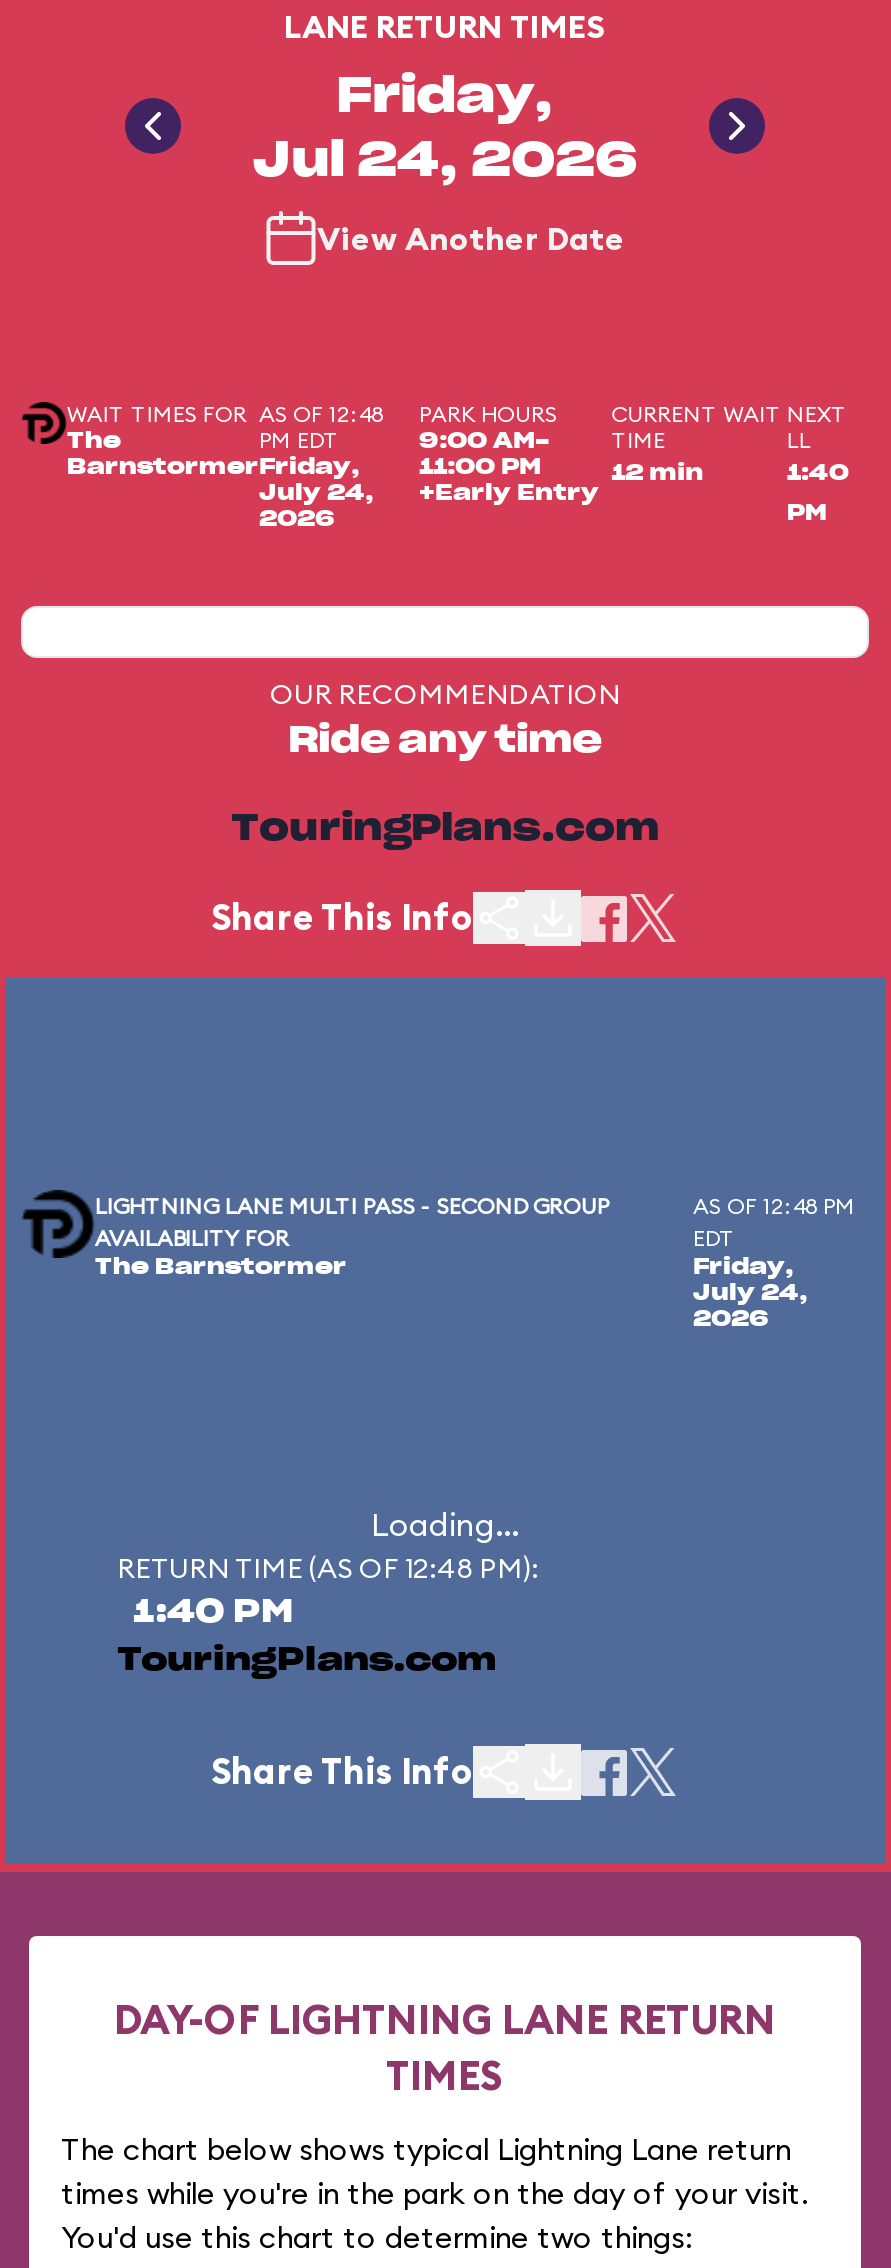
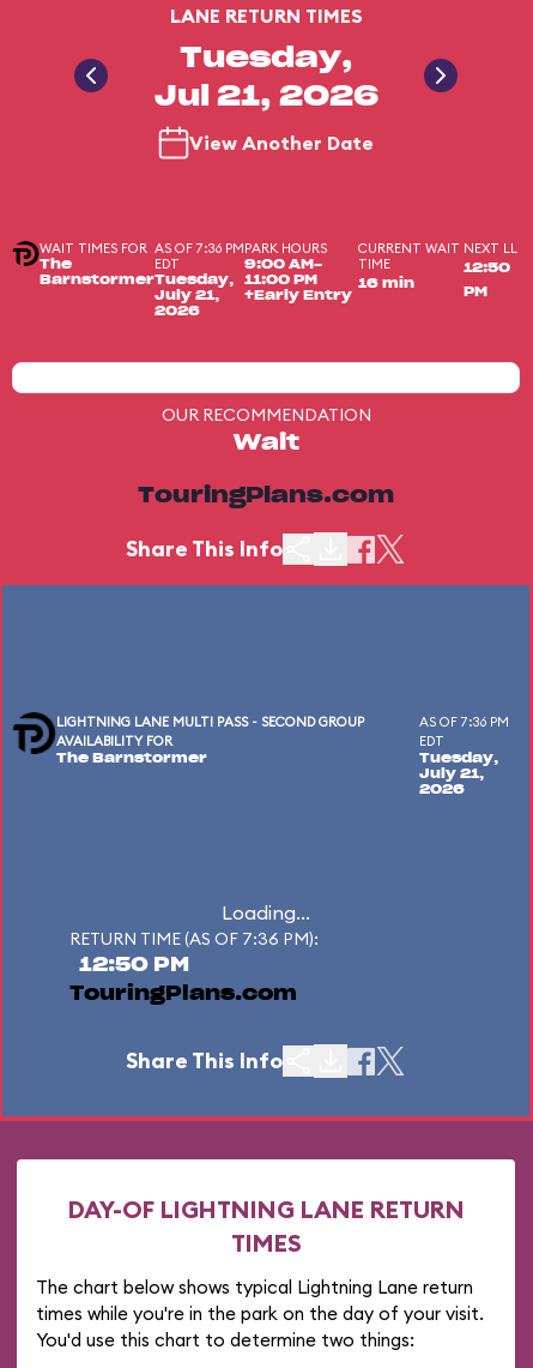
- Friday,
- Jul 24, 2026
+ Tuesday,
+ Jul 21, 2026

- AS OF 12:48
- PM EDT
- Friday,
- July 24,
+ AS OF 7:36 PM
+ EDT
+ Tuesday,
+ July 21,

- NEXT
- LL
- 1:40
+ NEXT LL
+ 12:50

- 12 min
+ 16 min

- Ride any time
+ Wait

- AS OF 12:48 PM
+ AS OF 7:36 PM

- Friday,
- July 24,
+ Tuesday,
+ July 21,

- RETURN TIME (AS OF 12:48 PM):
+ RETURN TIME (AS OF 7:36 PM):

- 1:40 PM
+ 12:50 PM
